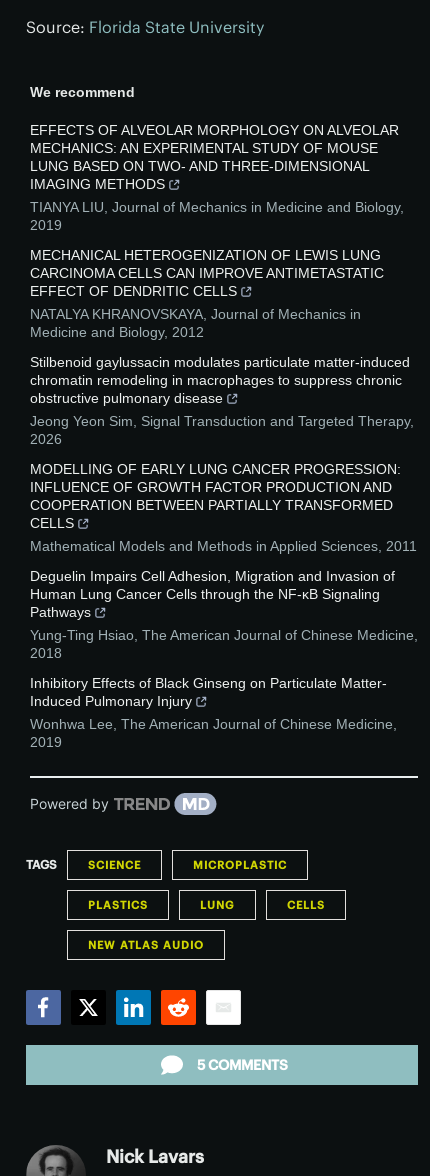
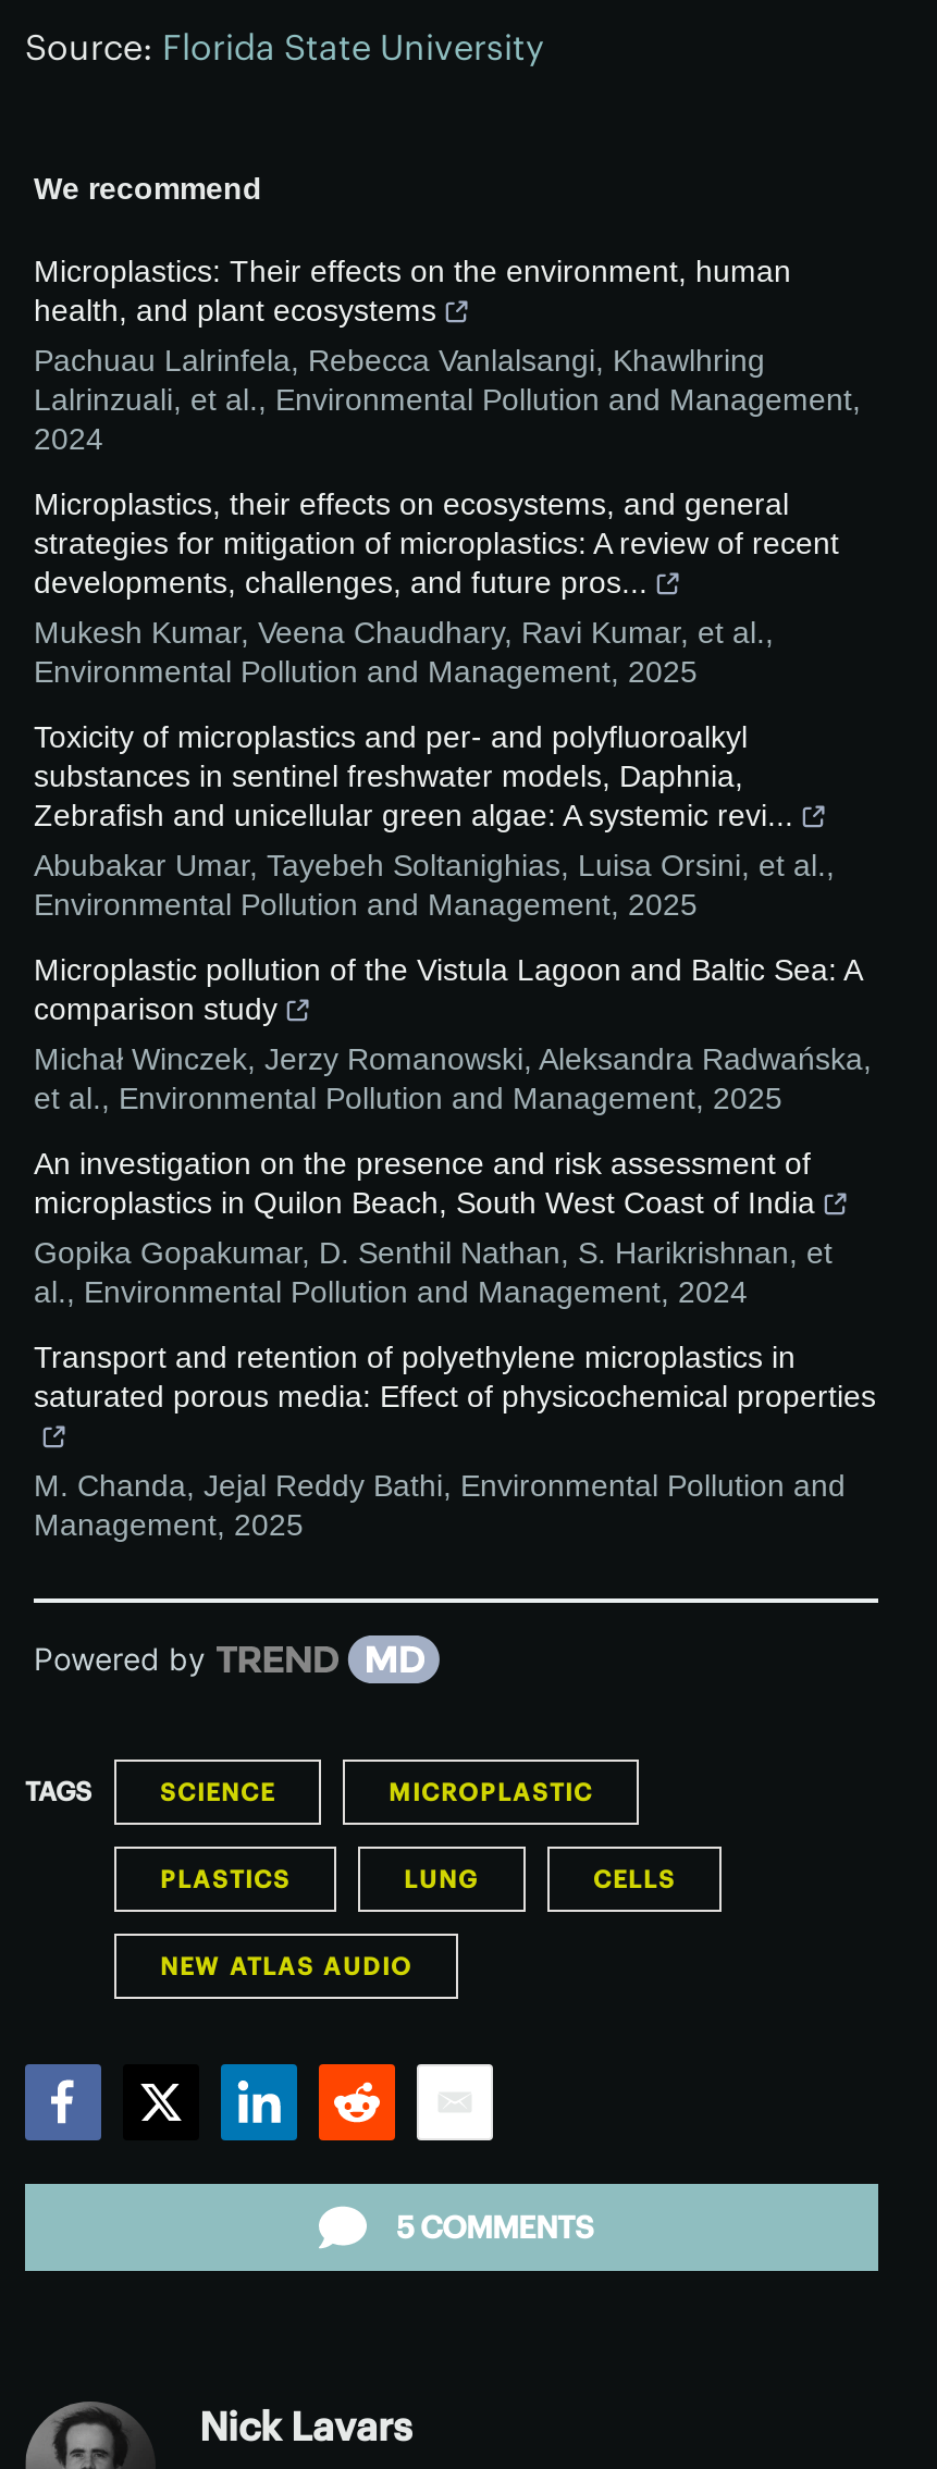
- EFFECTS OF ALVEOLAR MORPHOLOGY ON ALVEOLAR
- MECHANICS: AN EXPERIMENTAL STUDY OF MOUSE
- LUNG BASED ON TWO- AND THREE-DIMENSIONAL
- IMAGING METHODS
- TIANYA LIU, Journal of Mechanics in Medicine and Biology,
- 2019
- MECHANICAL HETEROGENIZATION OF LEWIS LUNG
- CARCINOMA CELLS CAN IMPROVE ANTIMETASTATIC
- EFFECT OF DENDRITIC CELLS
- NATALYA KHRANOVSKAYA, Journal of Mechanics in
- Medicine and Biology, 2012
- Stilbenoid gaylussacin modulates particulate matter-induced
- chromatin remodeling in macrophages to suppress chronic
- obstructive pulmonary disease
- Jeong Yeon Sim, Signal Transduction and Targeted Therapy,
- 2026
- MODELLING OF EARLY LUNG CANCER PROGRESSION:
- INFLUENCE OF GROWTH FACTOR PRODUCTION AND
- COOPERATION BETWEEN PARTIALLY TRANSFORMED
- CELLS
- Mathematical Models and Methods in Applied Sciences, 2011
- Deguelin Impairs Cell Adhesion, Migration and Invasion of
- Human Lung Cancer Cells through the NF-κB Signaling
- Pathways
- Yung-Ting Hsiao, The American Journal of Chinese Medicine,
- 2018
- Inhibitory Effects of Black Ginseng on Particulate Matter-
- Induced Pulmonary Injury
- Wonhwa Lee, The American Journal of Chinese Medicine,
- 2019
+ Microplastics: Their effects on the environment, human
+ health, and plant ecosystems
+ Pachuau Lalrinfela, Rebecca Vanlalsangi, Khawlhring
+ Lalrinzuali, et al., Environmental Pollution and Management,
+ 2024
+ Microplastics, their effects on ecosystems, and general
+ strategies for mitigation of microplastics: A review of recent
+ developments, challenges, and future pros...
+ Mukesh Kumar, Veena Chaudhary, Ravi Kumar, et al.,
+ Environmental Pollution and Management, 2025
+ Toxicity of microplastics and per- and polyfluoroalkyl
+ substances in sentinel freshwater models, Daphnia,
+ Zebrafish and unicellular green algae: A systemic revi...
+ Abubakar Umar, Tayebeh Soltanighias, Luisa Orsini, et al.,
+ Environmental Pollution and Management, 2025
+ Microplastic pollution of the Vistula Lagoon and Baltic Sea: A
+ comparison study
+ Michał Winczek, Jerzy Romanowski, Aleksandra Radwańska,
+ et al., Environmental Pollution and Management, 2025
+ An investigation on the presence and risk assessment of
+ microplastics in Quilon Beach, South West Coast of India
+ Gopika Gopakumar, D. Senthil Nathan, S. Harikrishnan, et
+ al., Environmental Pollution and Management, 2024
+ Transport and retention of polyethylene microplastics in
+ saturated porous media: Effect of physicochemical properties
+ M. Chanda, Jejal Reddy Bathi, Environmental Pollution and
+ Management, 2025
